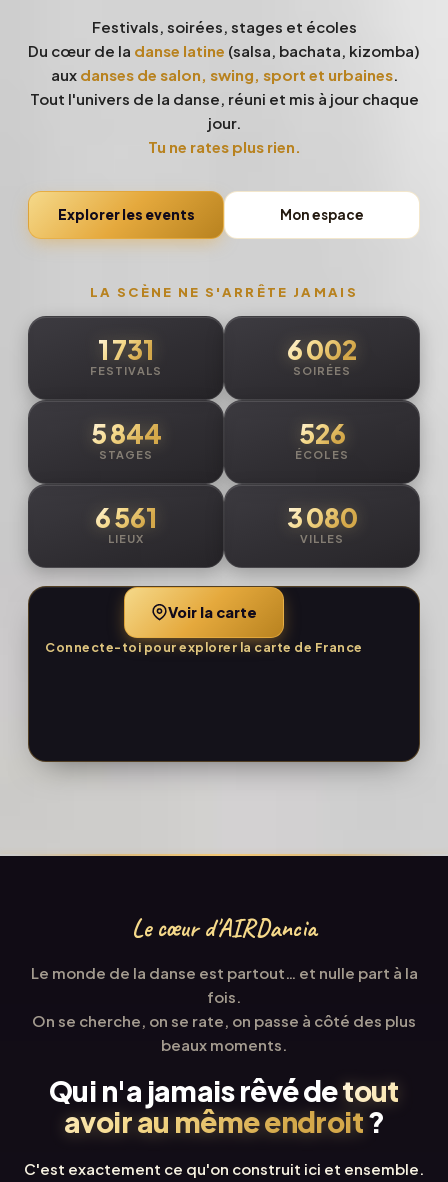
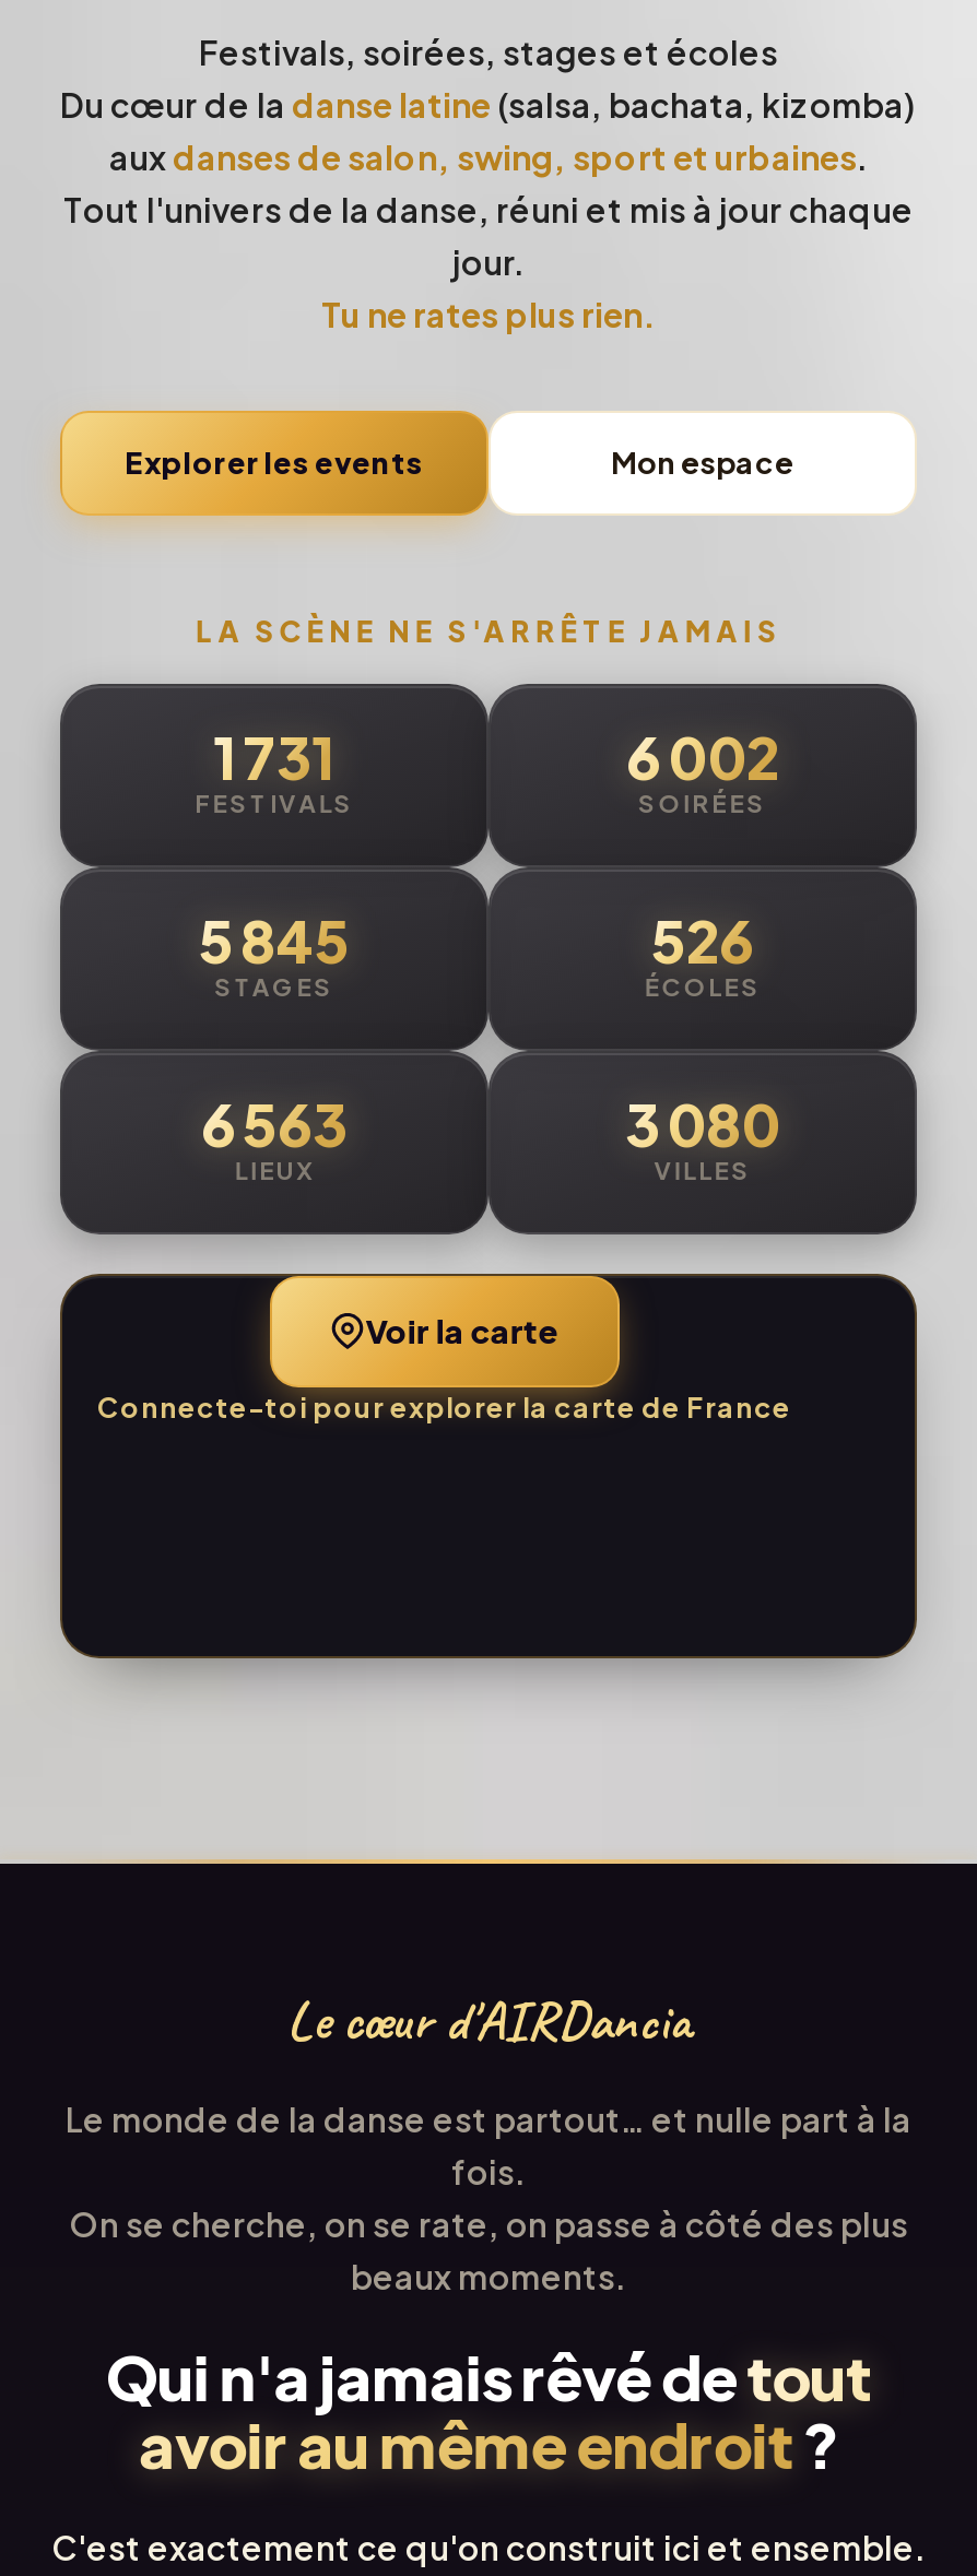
- 5 844
+ 5 845

- 6 561
+ 6 563
